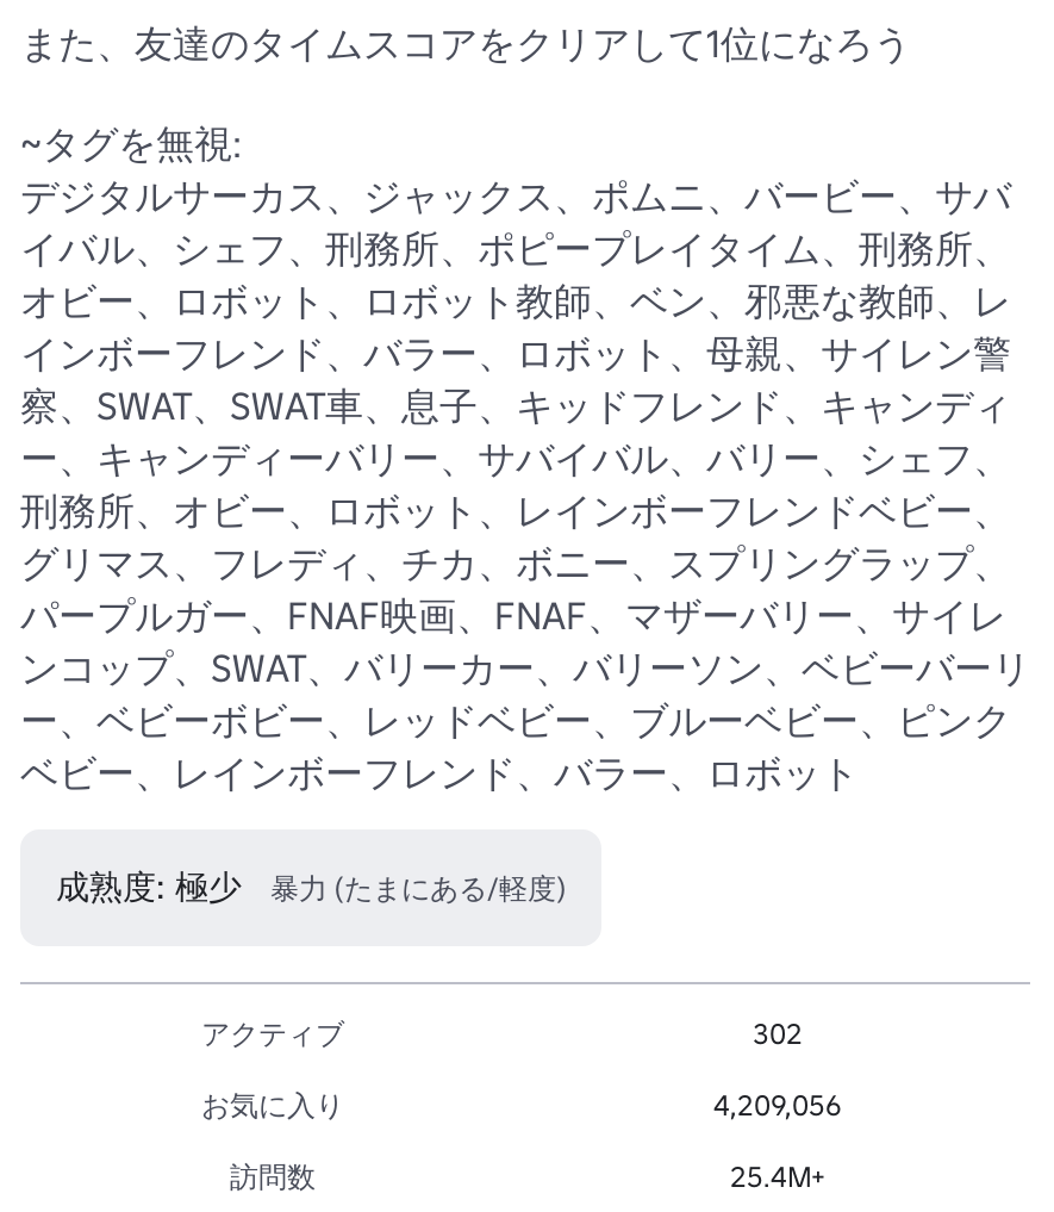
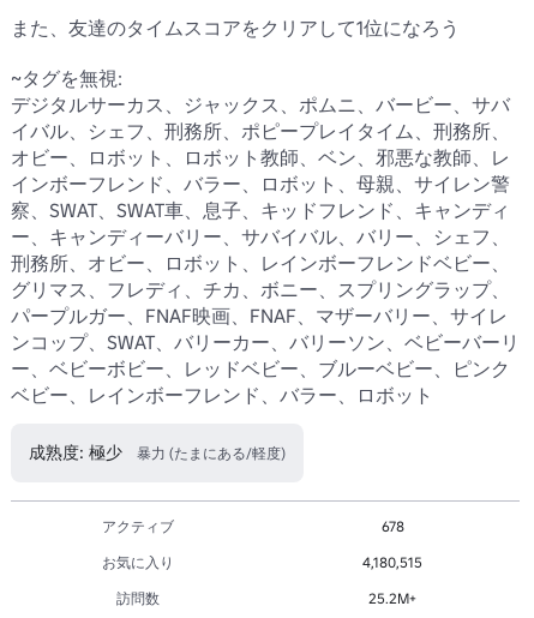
- 302
+ 678

- 4,209,056
+ 4,180,515

- 25.4M+
+ 25.2M+
